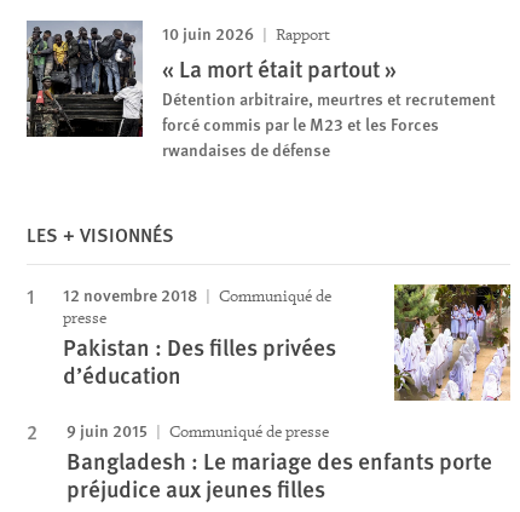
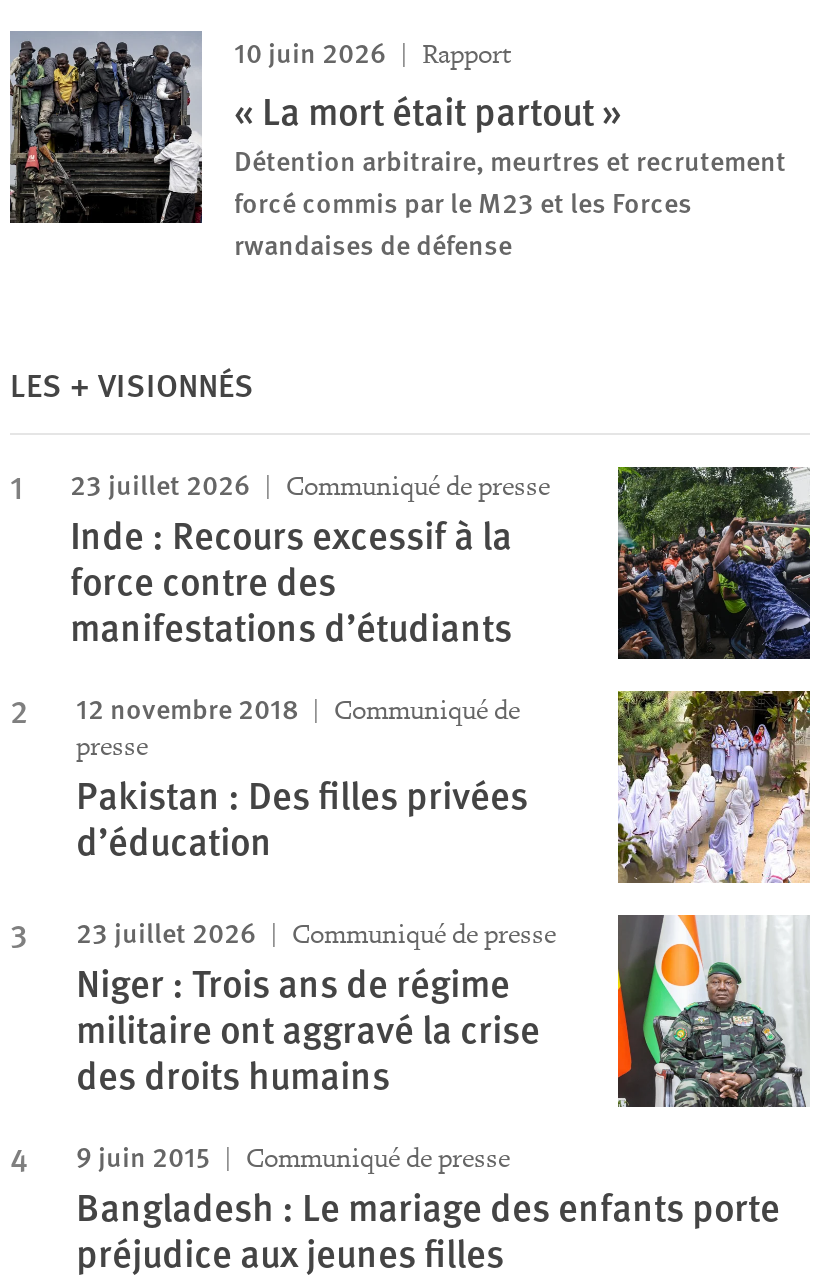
+ [image]
+ 23 juillet 2026
+ Communiqué de presse
+ Inde : Recours excessif à la
+ force contre des
+ manifestations d’étudiants

+ [image]
+ 23 juillet 2026
+ Communiqué de presse
+ Niger : Trois ans de régime
+ militaire ont aggravé la crise
+ des droits humains
